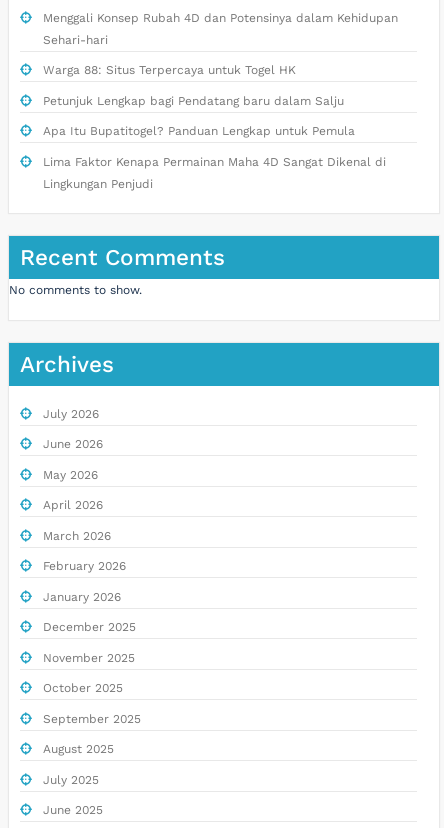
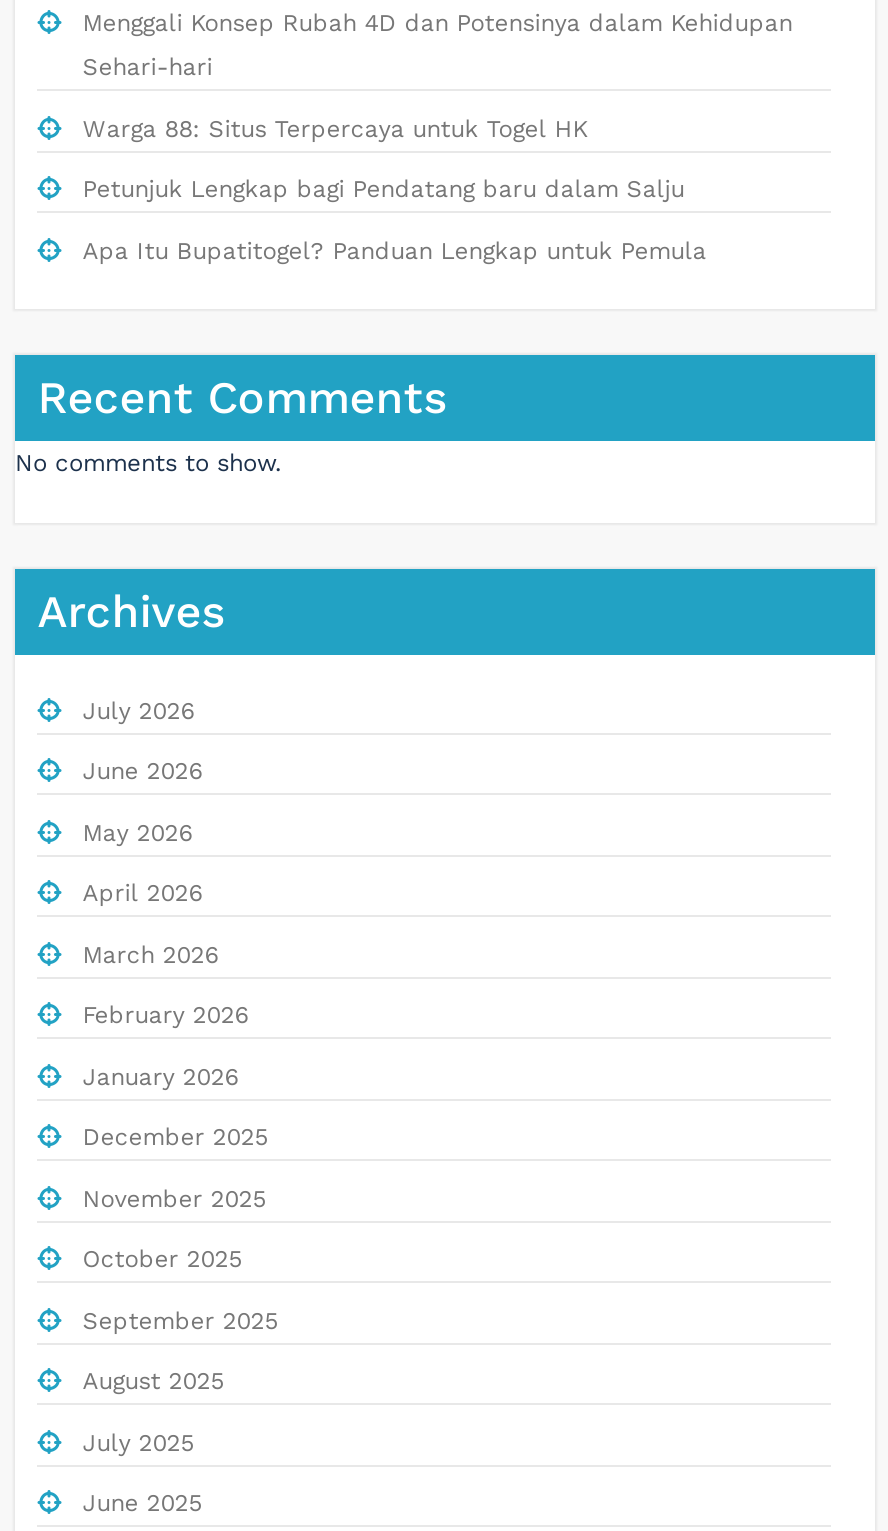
- Lima Faktor Kenapa Permainan Maha 4D Sangat Dikenal di
- Lingkungan Penjudi
